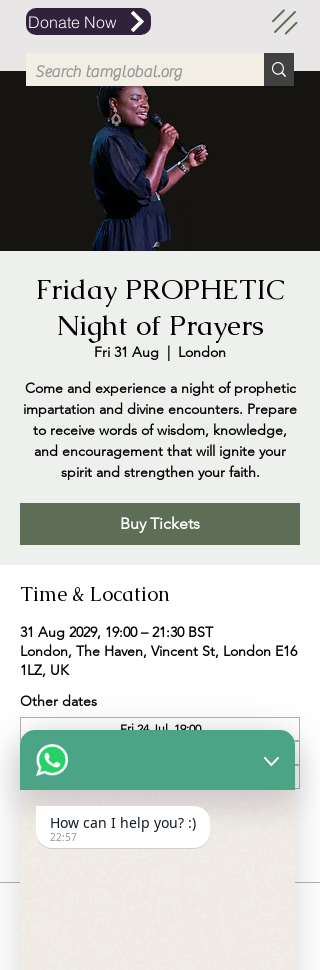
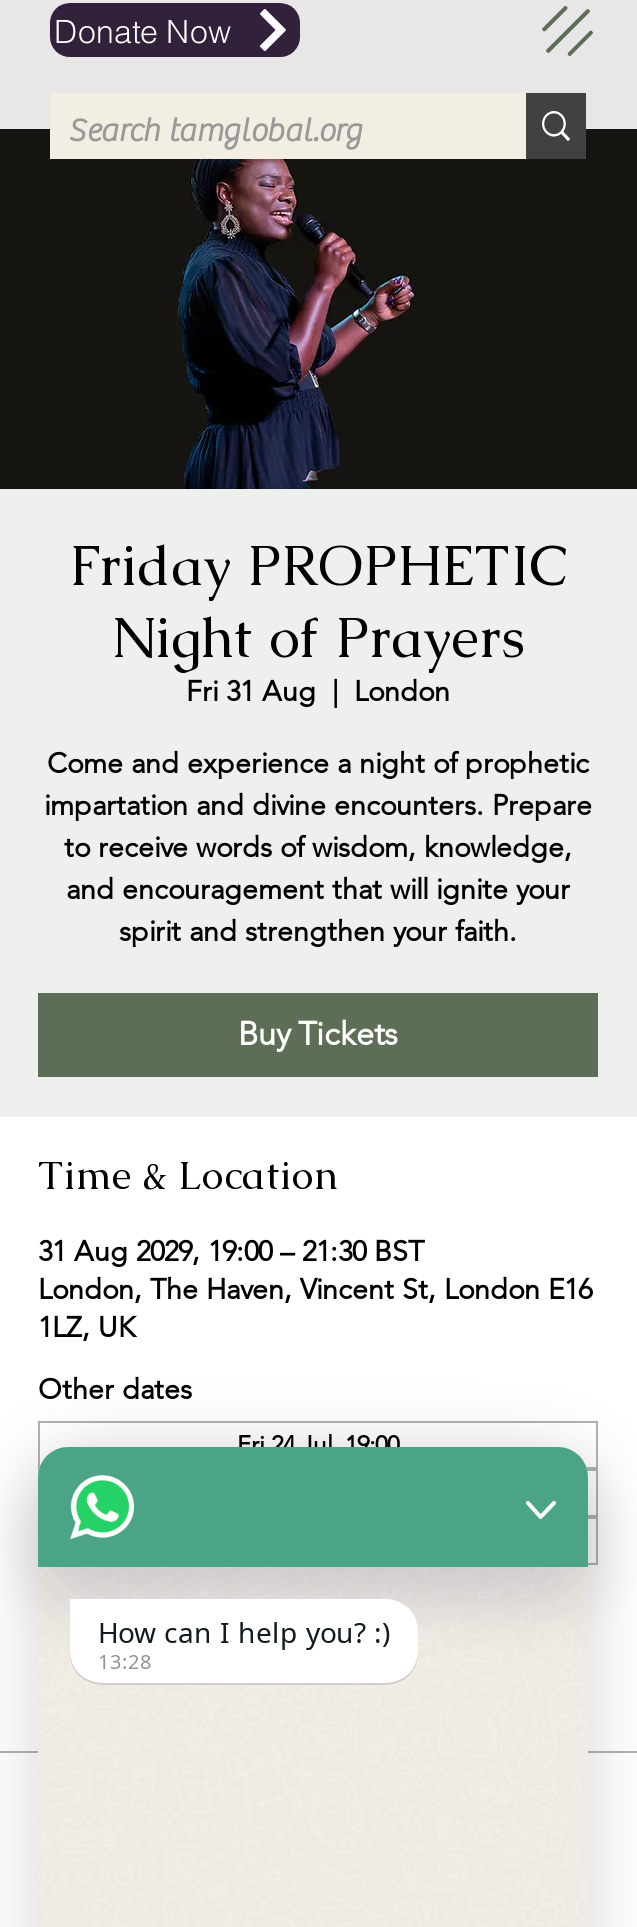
- 22:57
+ 13:28
